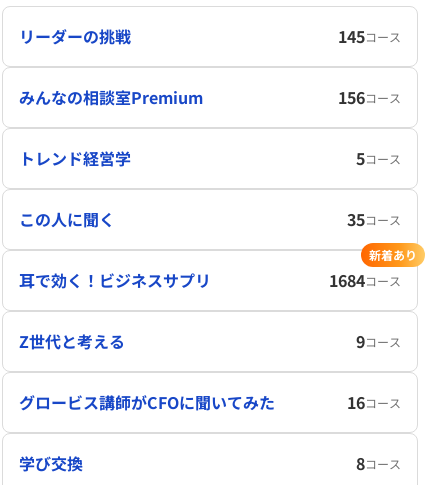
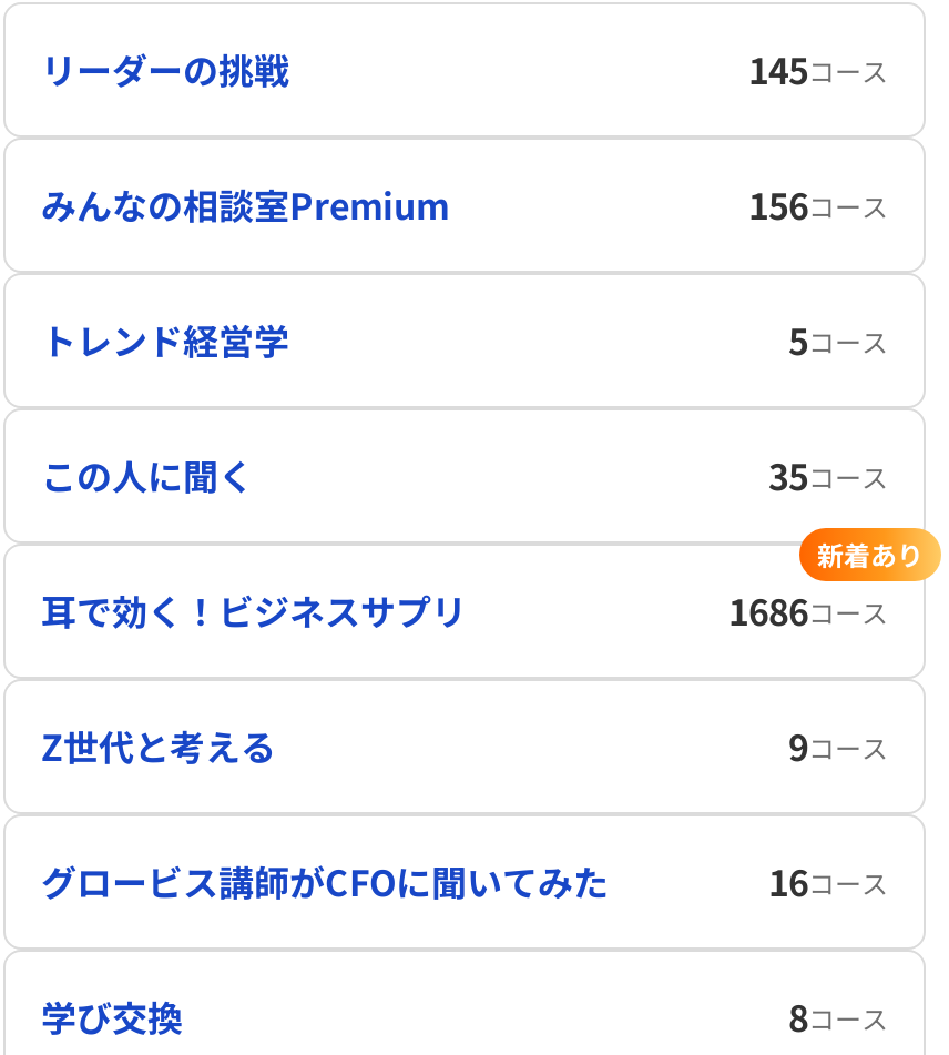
- 1684コース
+ 1686コース
